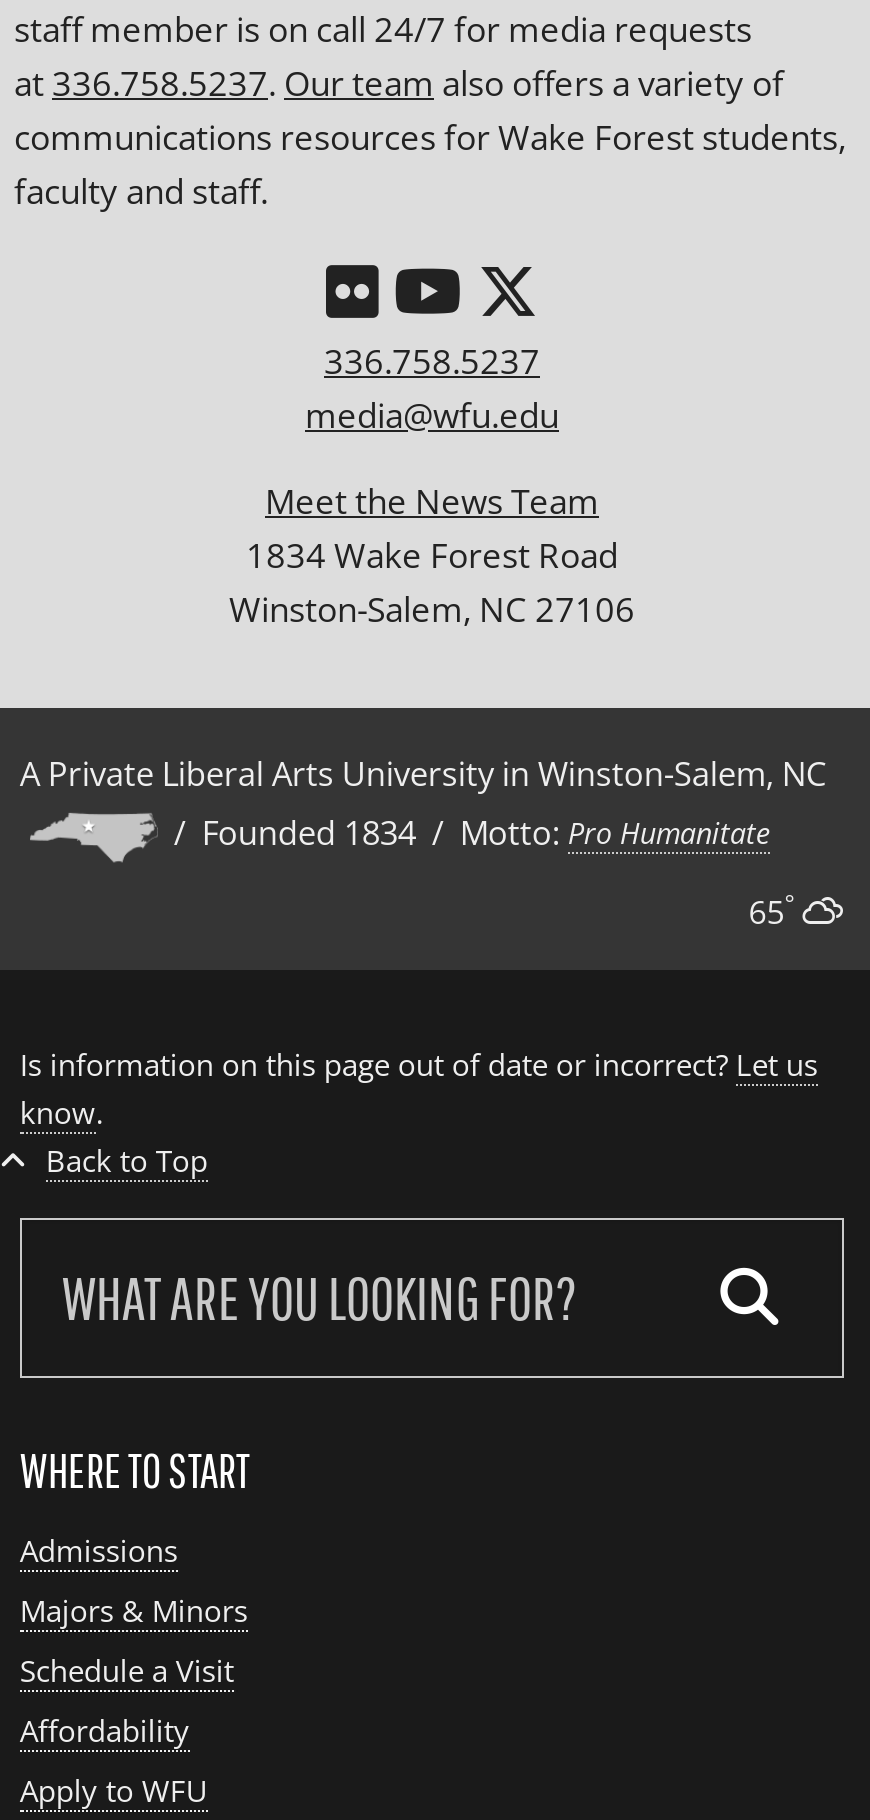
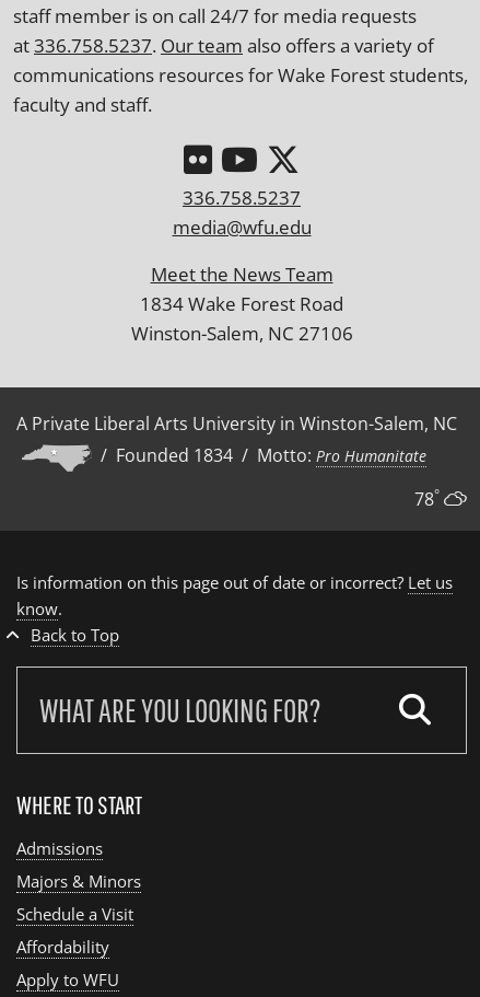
- 65°
+ 78°
